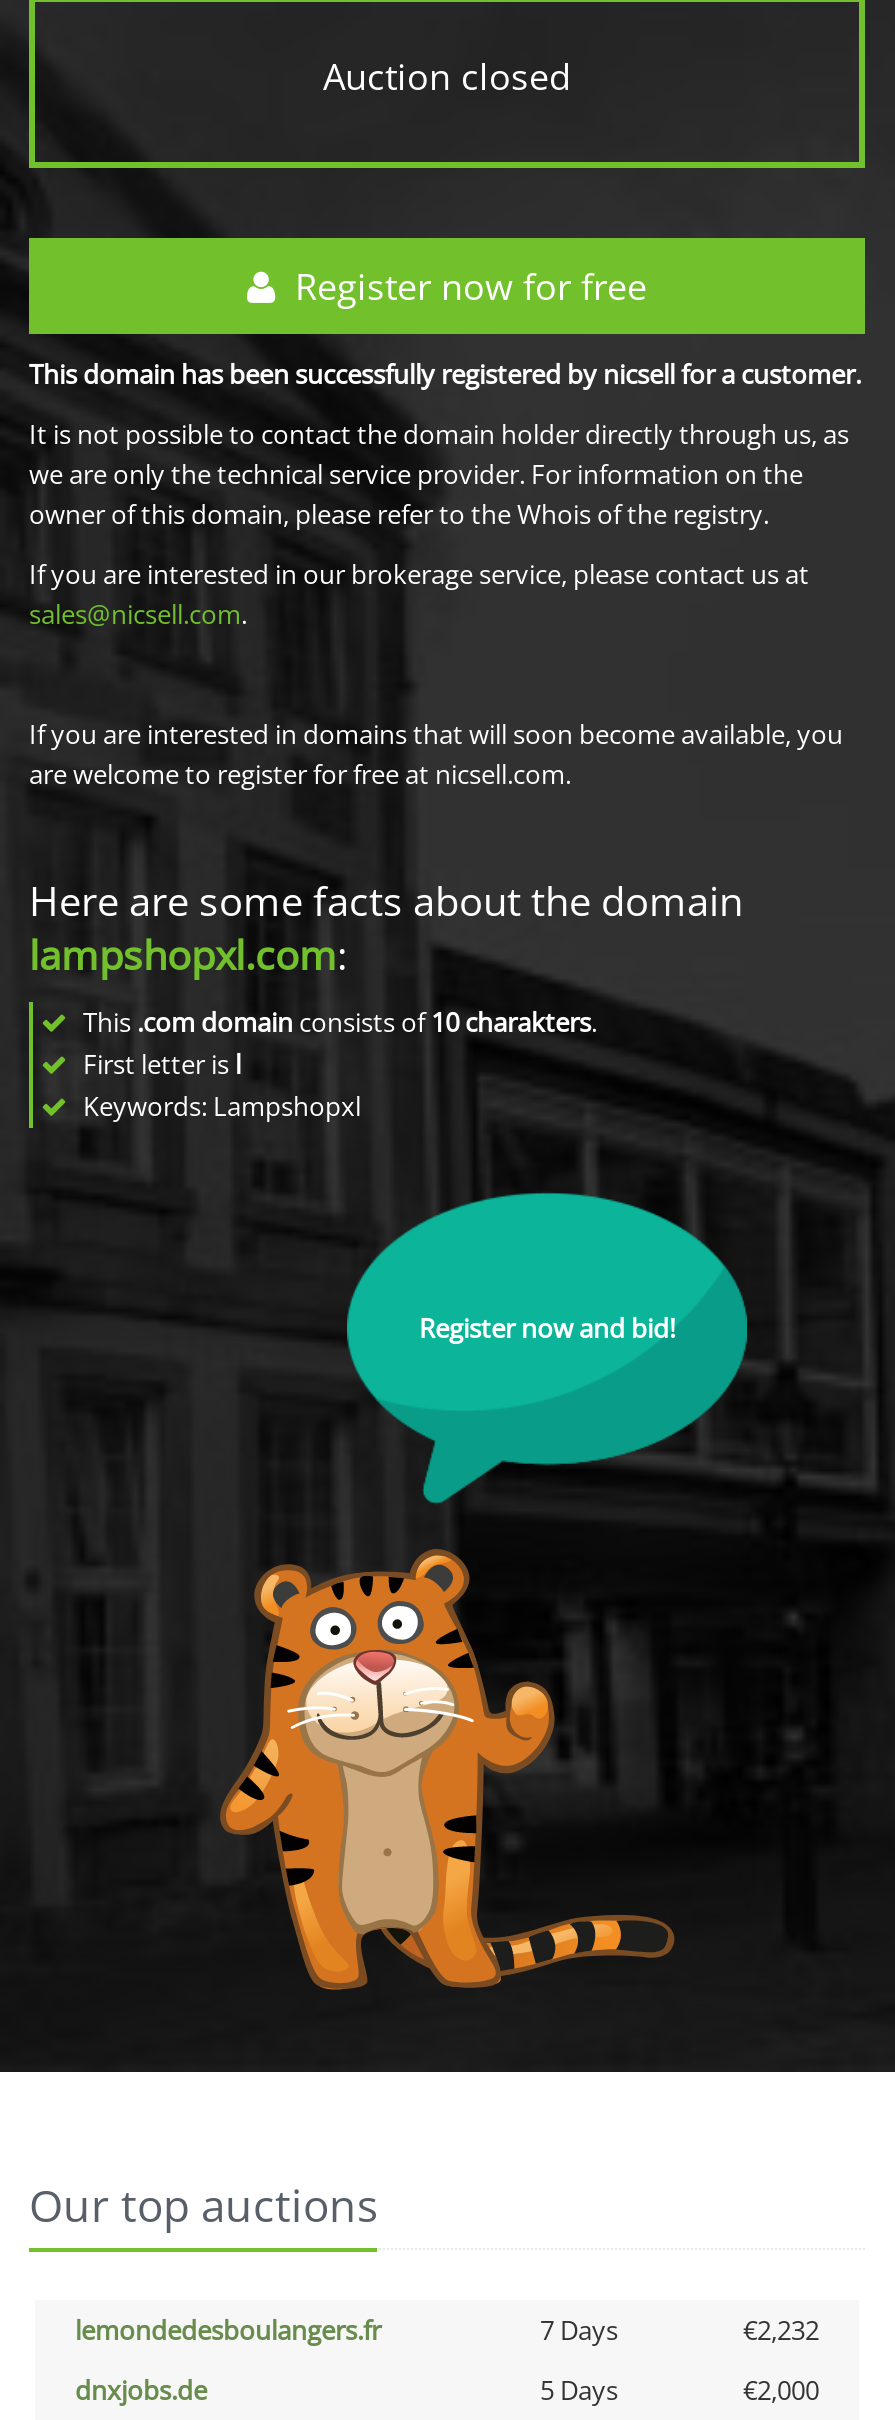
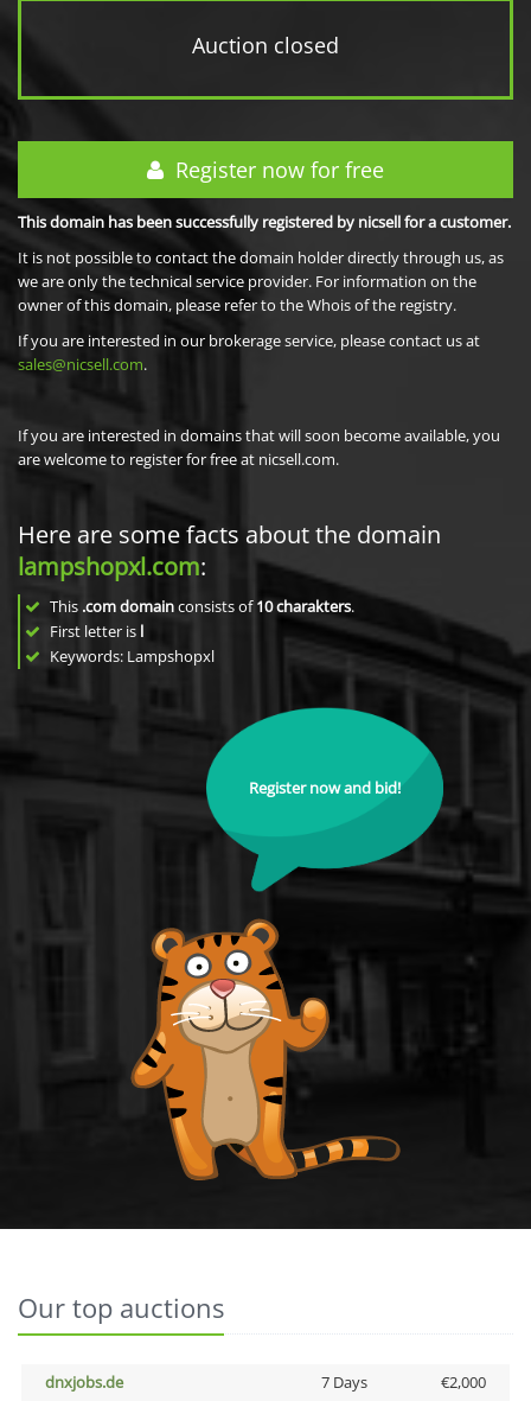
- lemondedesboulangers.fr
- 7 Days
- €2,232

- 5 Days
+ 7 Days
